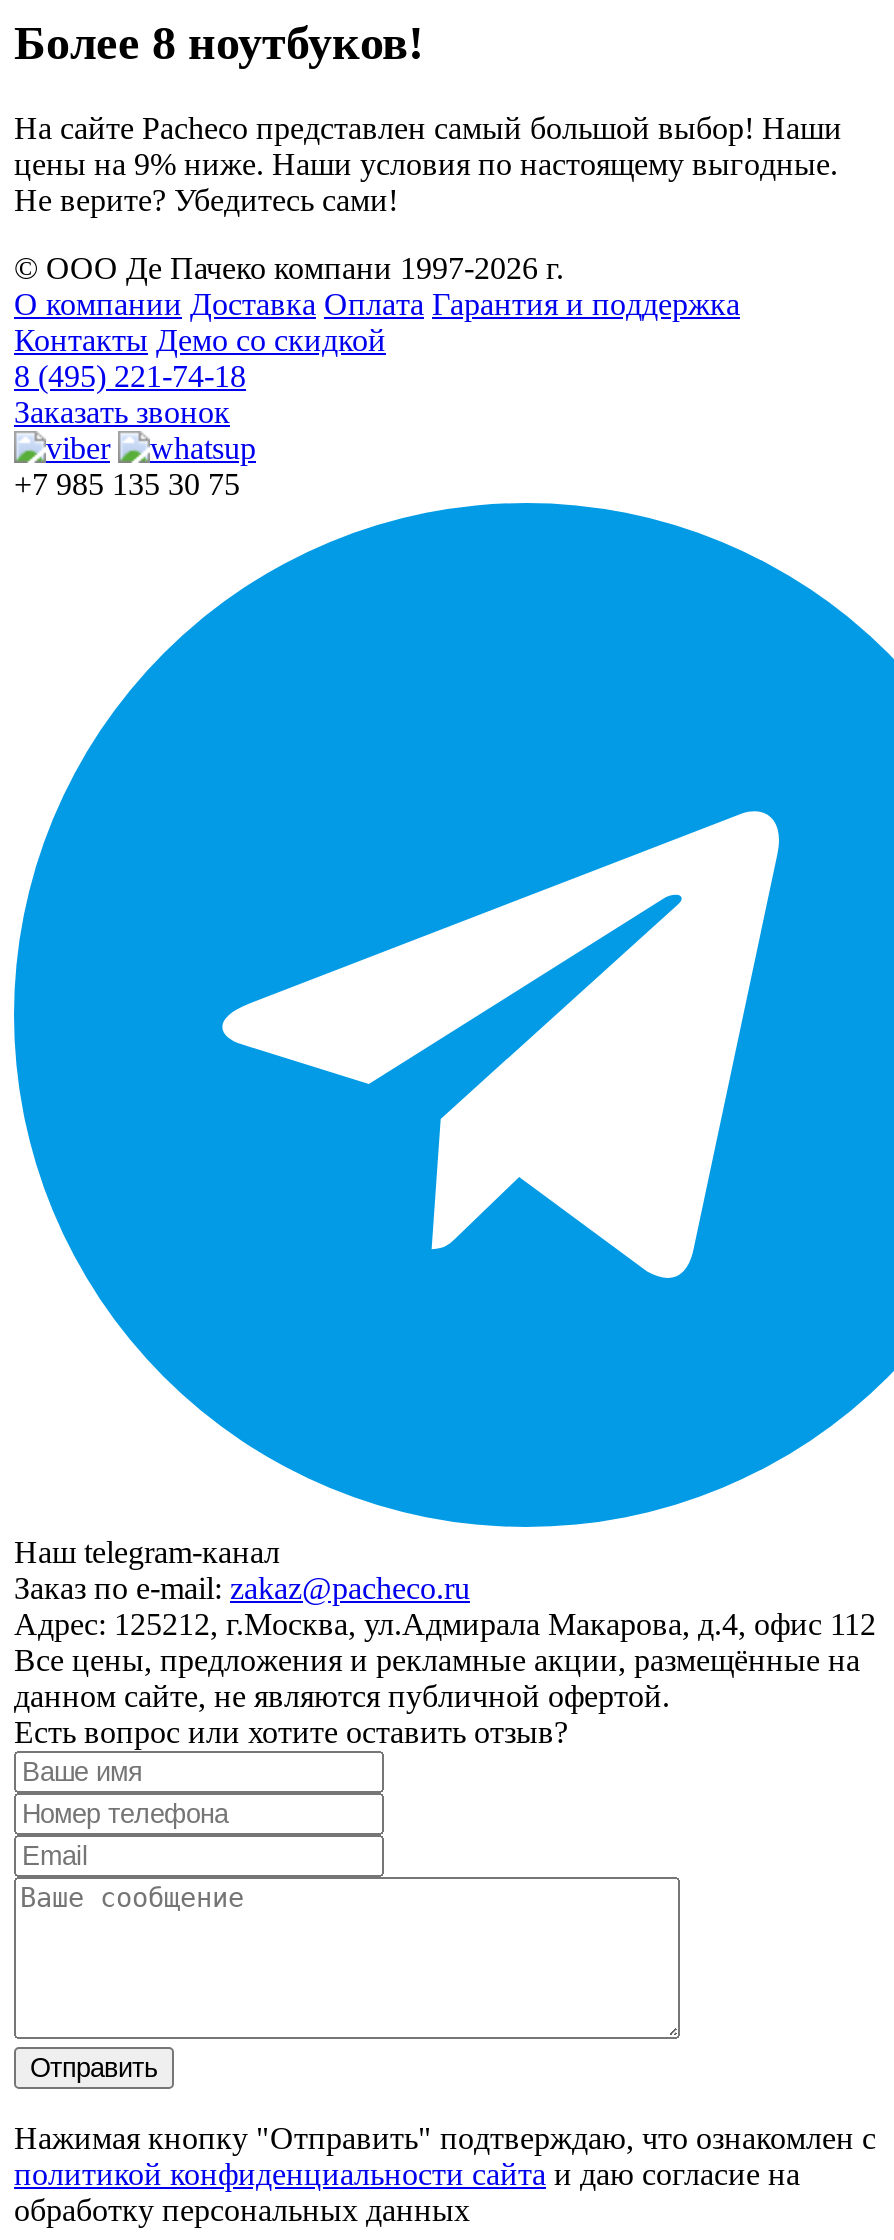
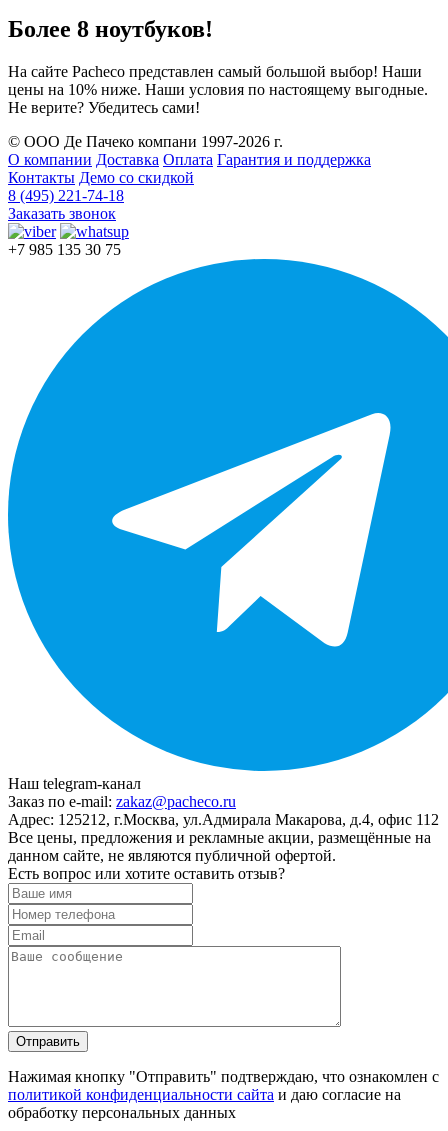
- цены на 9% ниже. Наши условия по настоящему выгодные.
+ цены на 10% ниже. Наши условия по настоящему выгодные.
